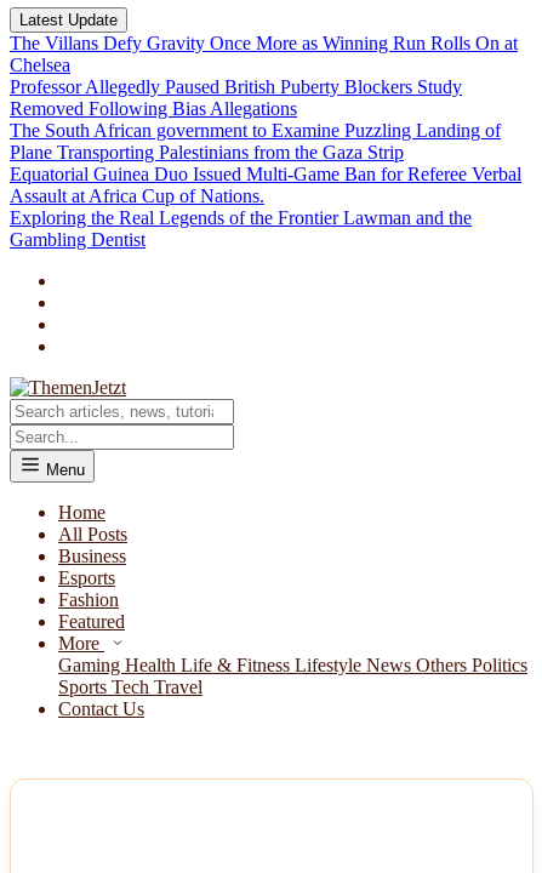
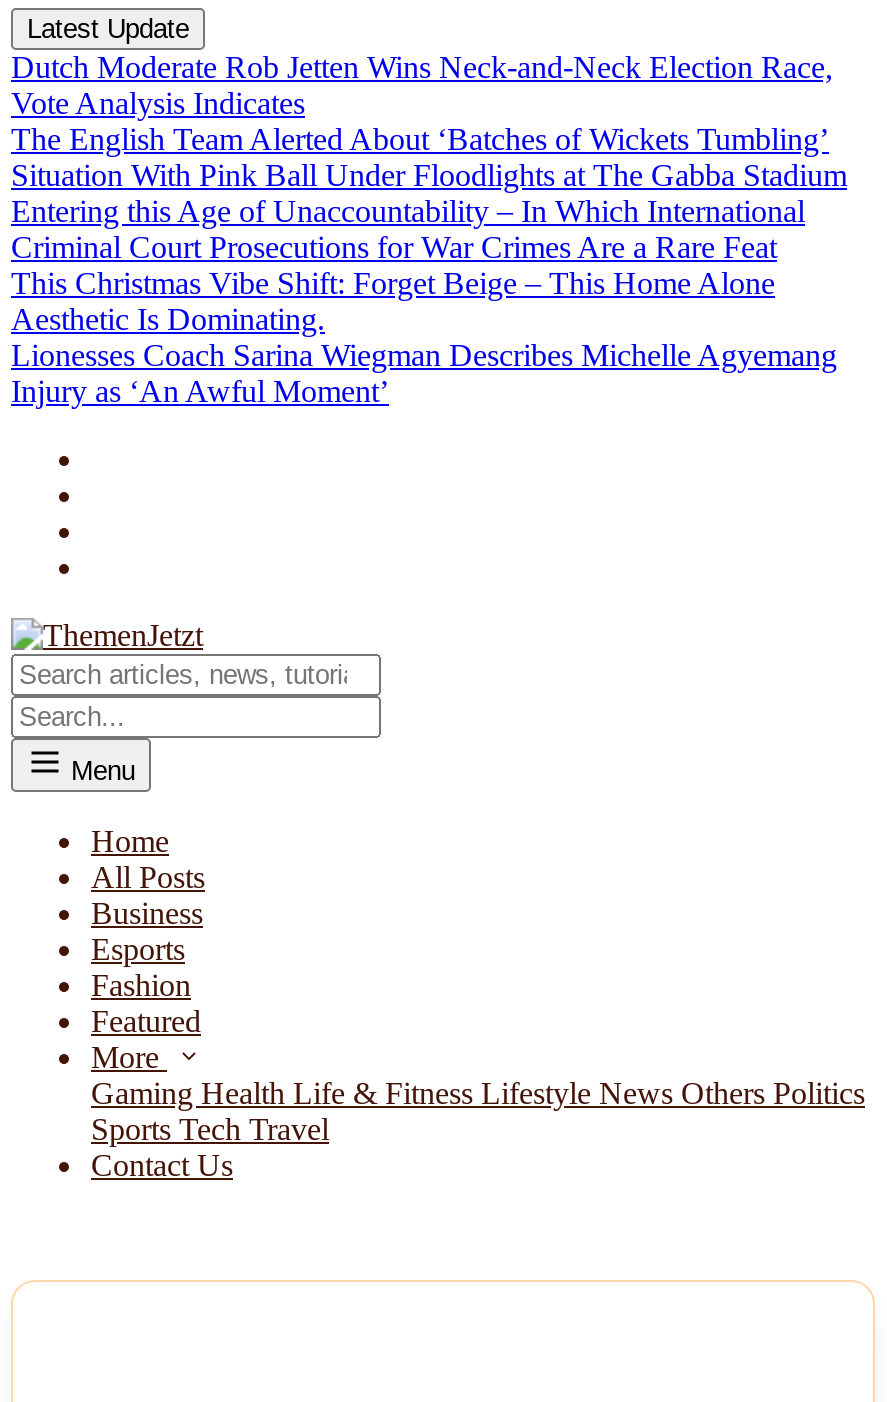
- The Villans Defy Gravity Once More as Winning Run Rolls On at
- Chelsea
- Professor Allegedly Paused British Puberty Blockers Study
- Removed Following Bias Allegations
- The South African government to Examine Puzzling Landing of
- Plane Transporting Palestinians from the Gaza Strip
- Equatorial Guinea Duo Issued Multi-Game Ban for Referee Verbal
- Assault at Africa Cup of Nations.
- Exploring the Real Legends of the Frontier Lawman and the
- Gambling Dentist
+ Dutch Moderate Rob Jetten Wins Neck-and-Neck Election Race,
+ Vote Analysis Indicates
+ The English Team Alerted About ‘Batches of Wickets Tumbling’
+ Situation With Pink Ball Under Floodlights at The Gabba Stadium
+ Entering this Age of Unaccountability – In Which International
+ Criminal Court Prosecutions for War Crimes Are a Rare Feat
+ This Christmas Vibe Shift: Forget Beige – This Home Alone
+ Aesthetic Is Dominating.
+ Lionesses Coach Sarina Wiegman Describes Michelle Agyemang
+ Injury as ‘An Awful Moment’
